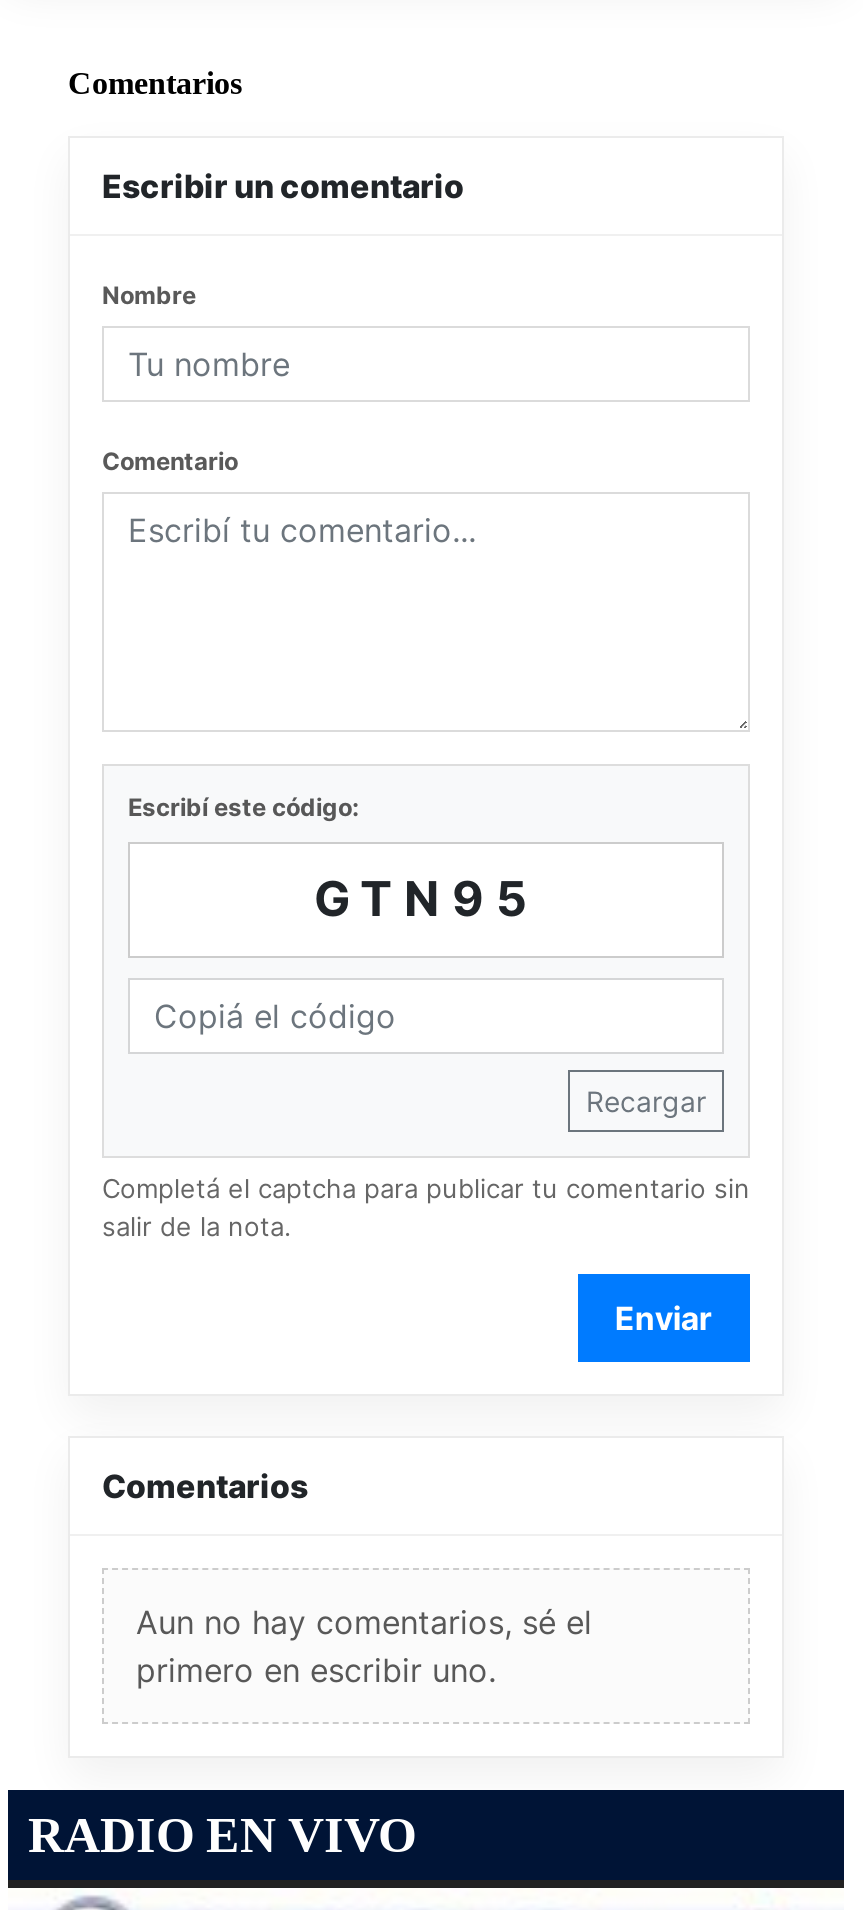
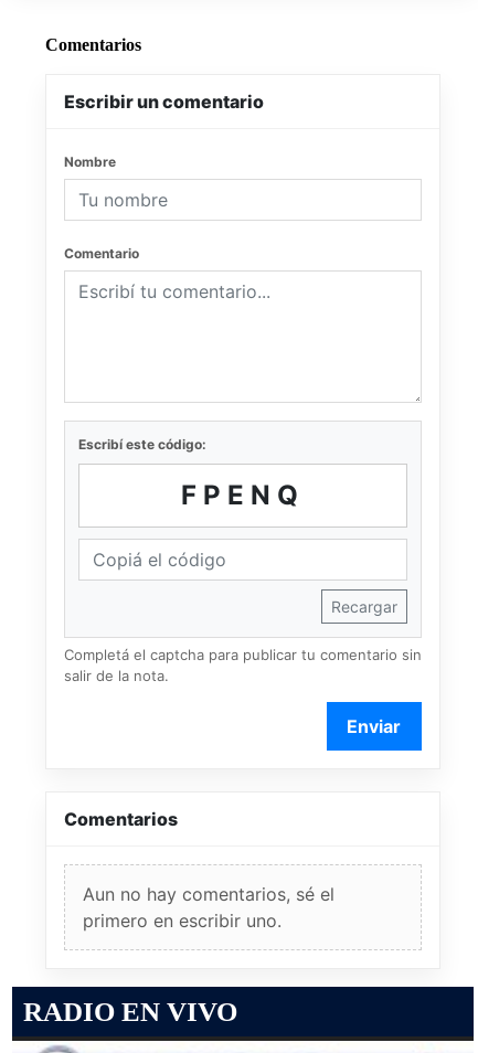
- GTN95
+ FPENQ
